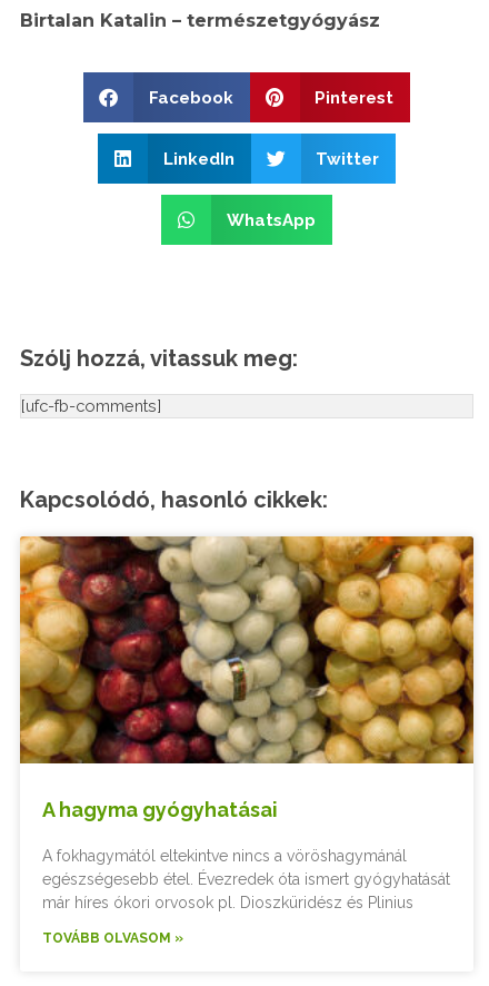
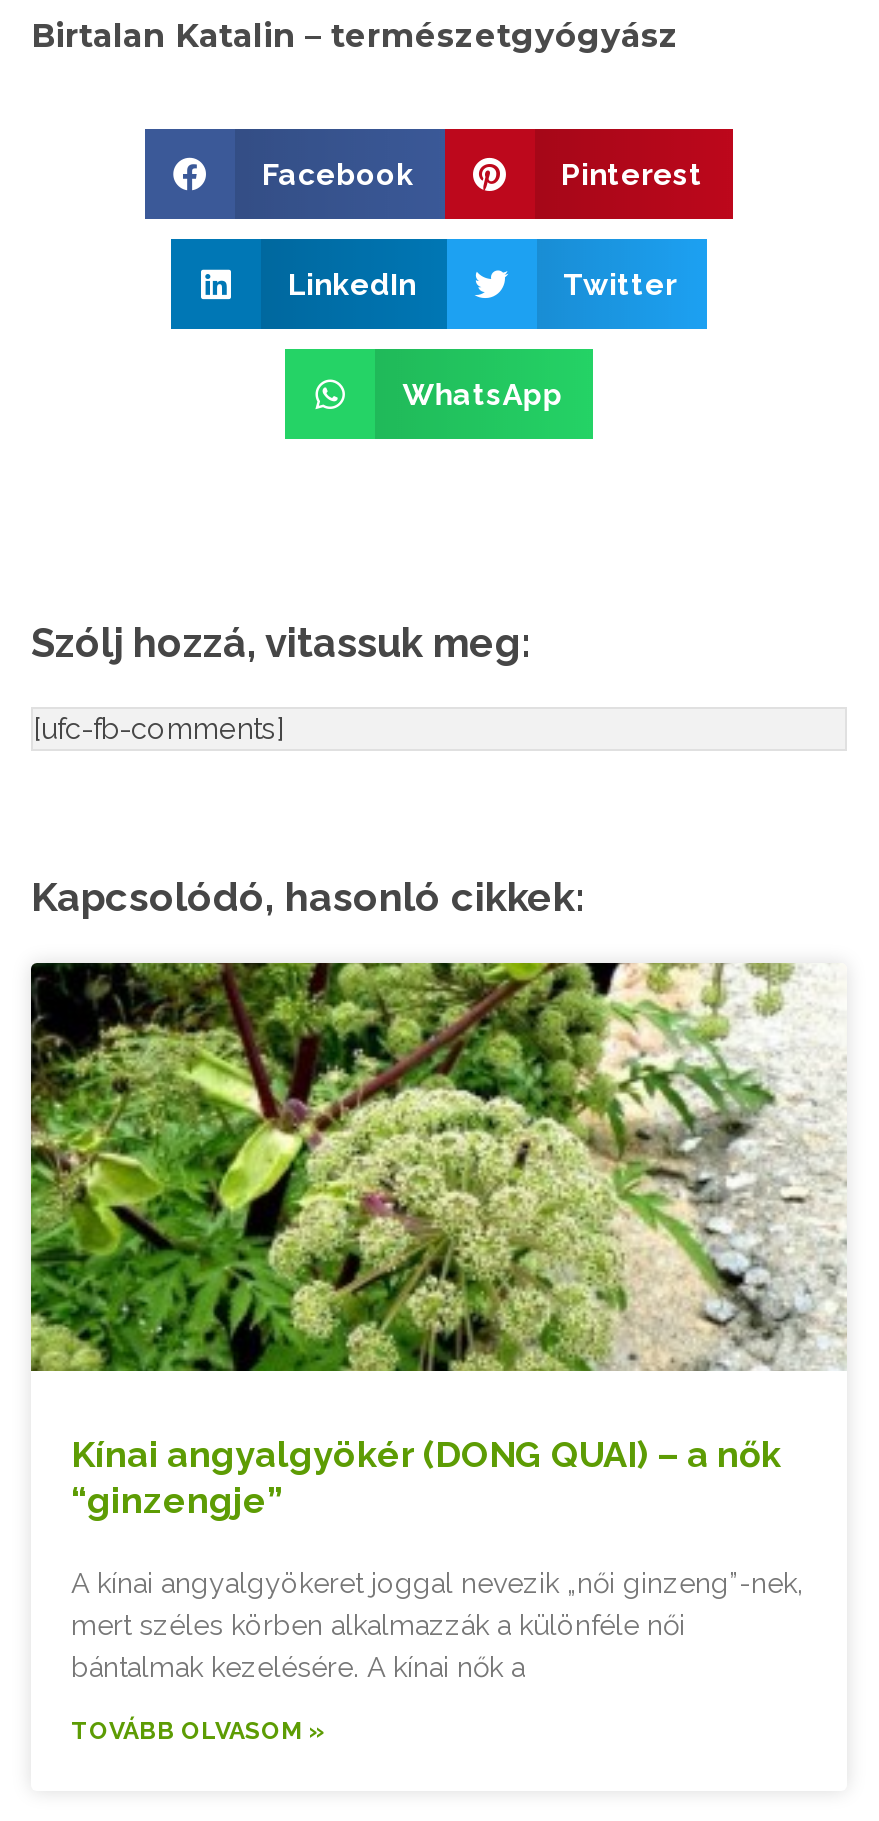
- [image]
- A hagyma gyógyhatásai
+ [image]
+ Kínai angyalgyökér (DONG QUAI) – a nők
+ “ginzengje”

- A fokhagymától eltekintve nincs a vöröshagymánál
- egészségesebb étel. Évezredek óta ismert gyógyhatását
- már híres ókori orvosok pl. Dioszküridész és Plinius
+ A kínai angyalgyökeret joggal nevezik „női ginzeng”-nek,
+ mert széles körben alkalmazzák a különféle női
+ bántalmak kezelésére. A kínai nők a
